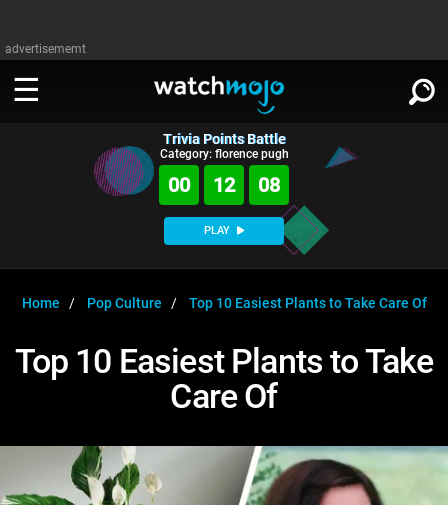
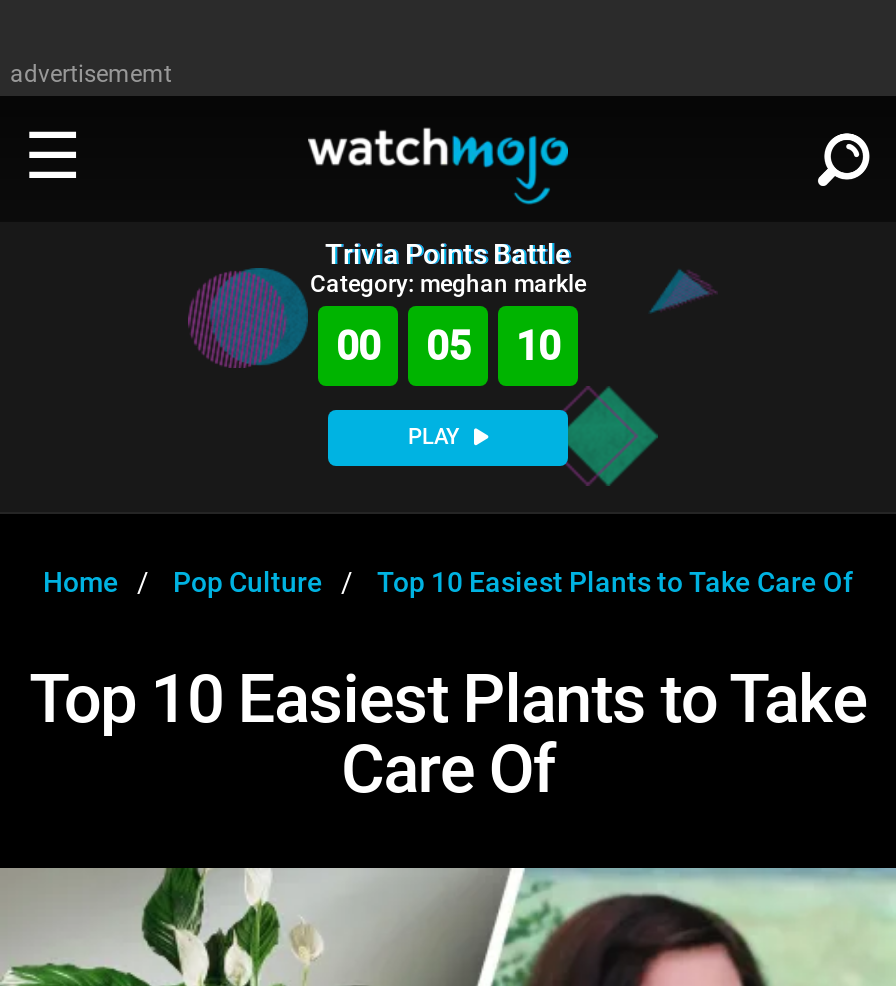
- Category: florence pugh
+ Category: meghan markle

- 12
+ 05
